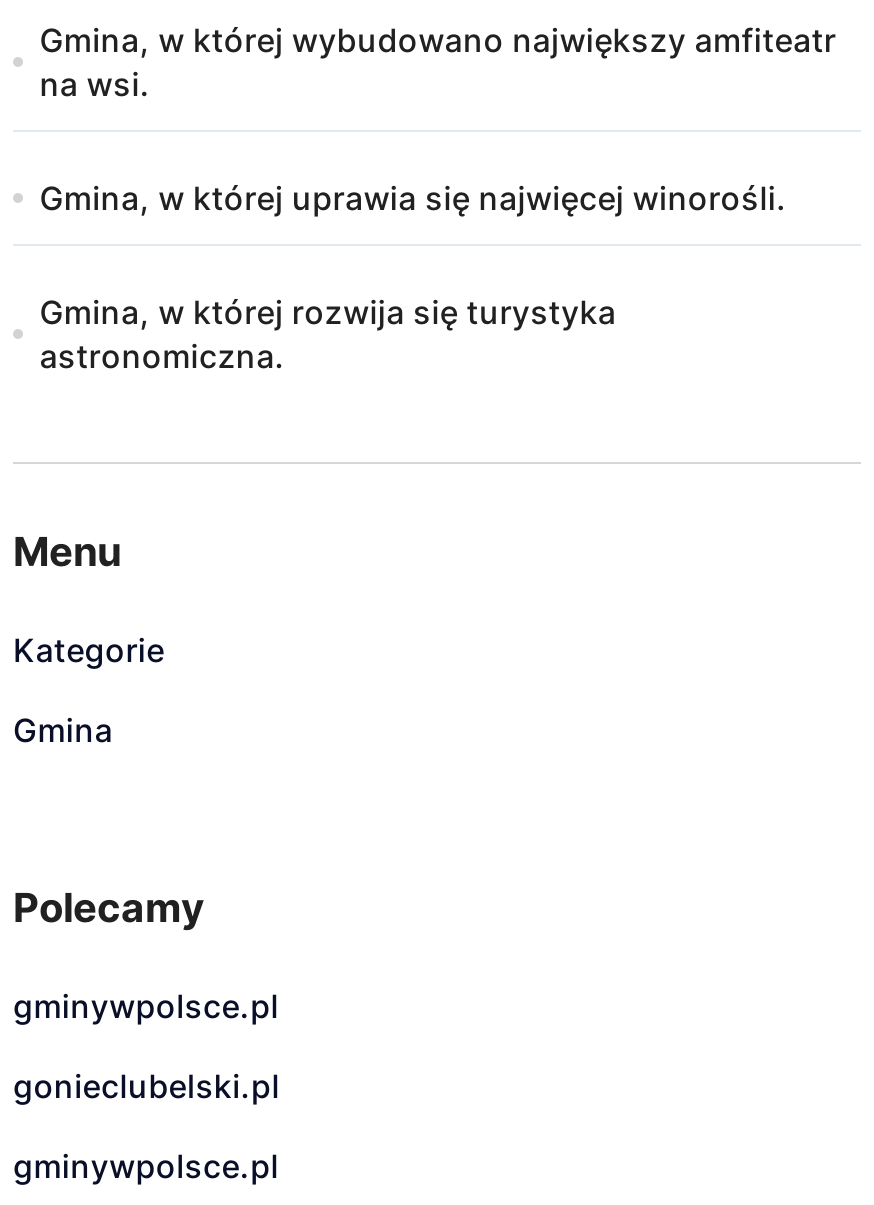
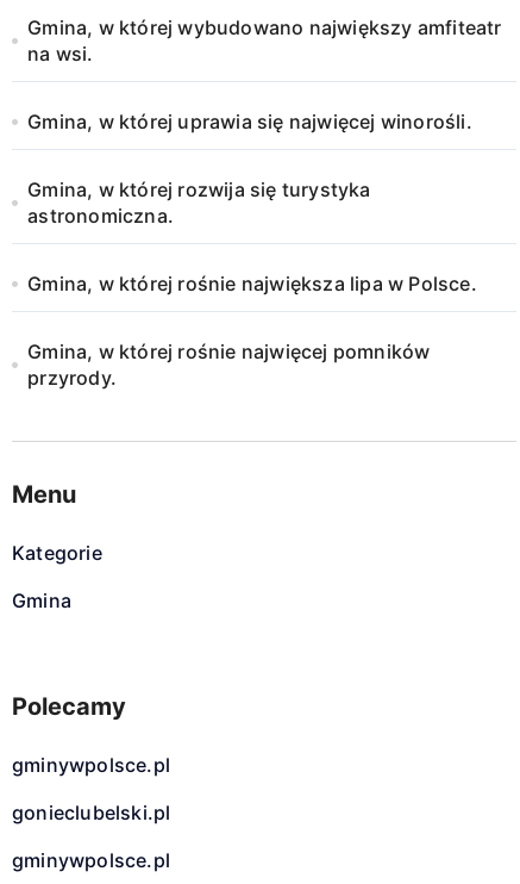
+ Gmina, w której rośnie największa lipa w Polsce.
+ Gmina, w której rośnie najwięcej pomników
+ przyrody.
